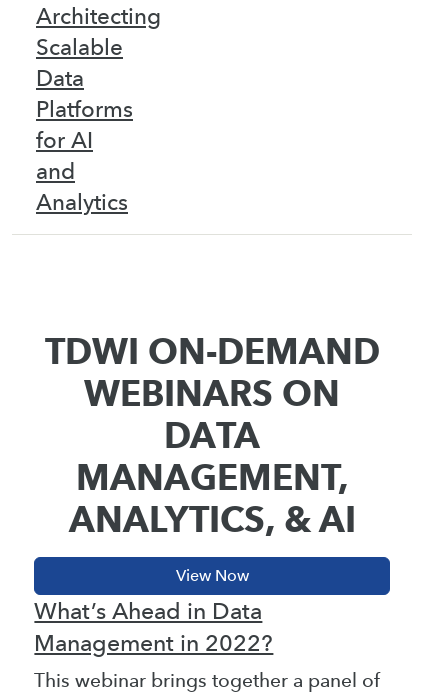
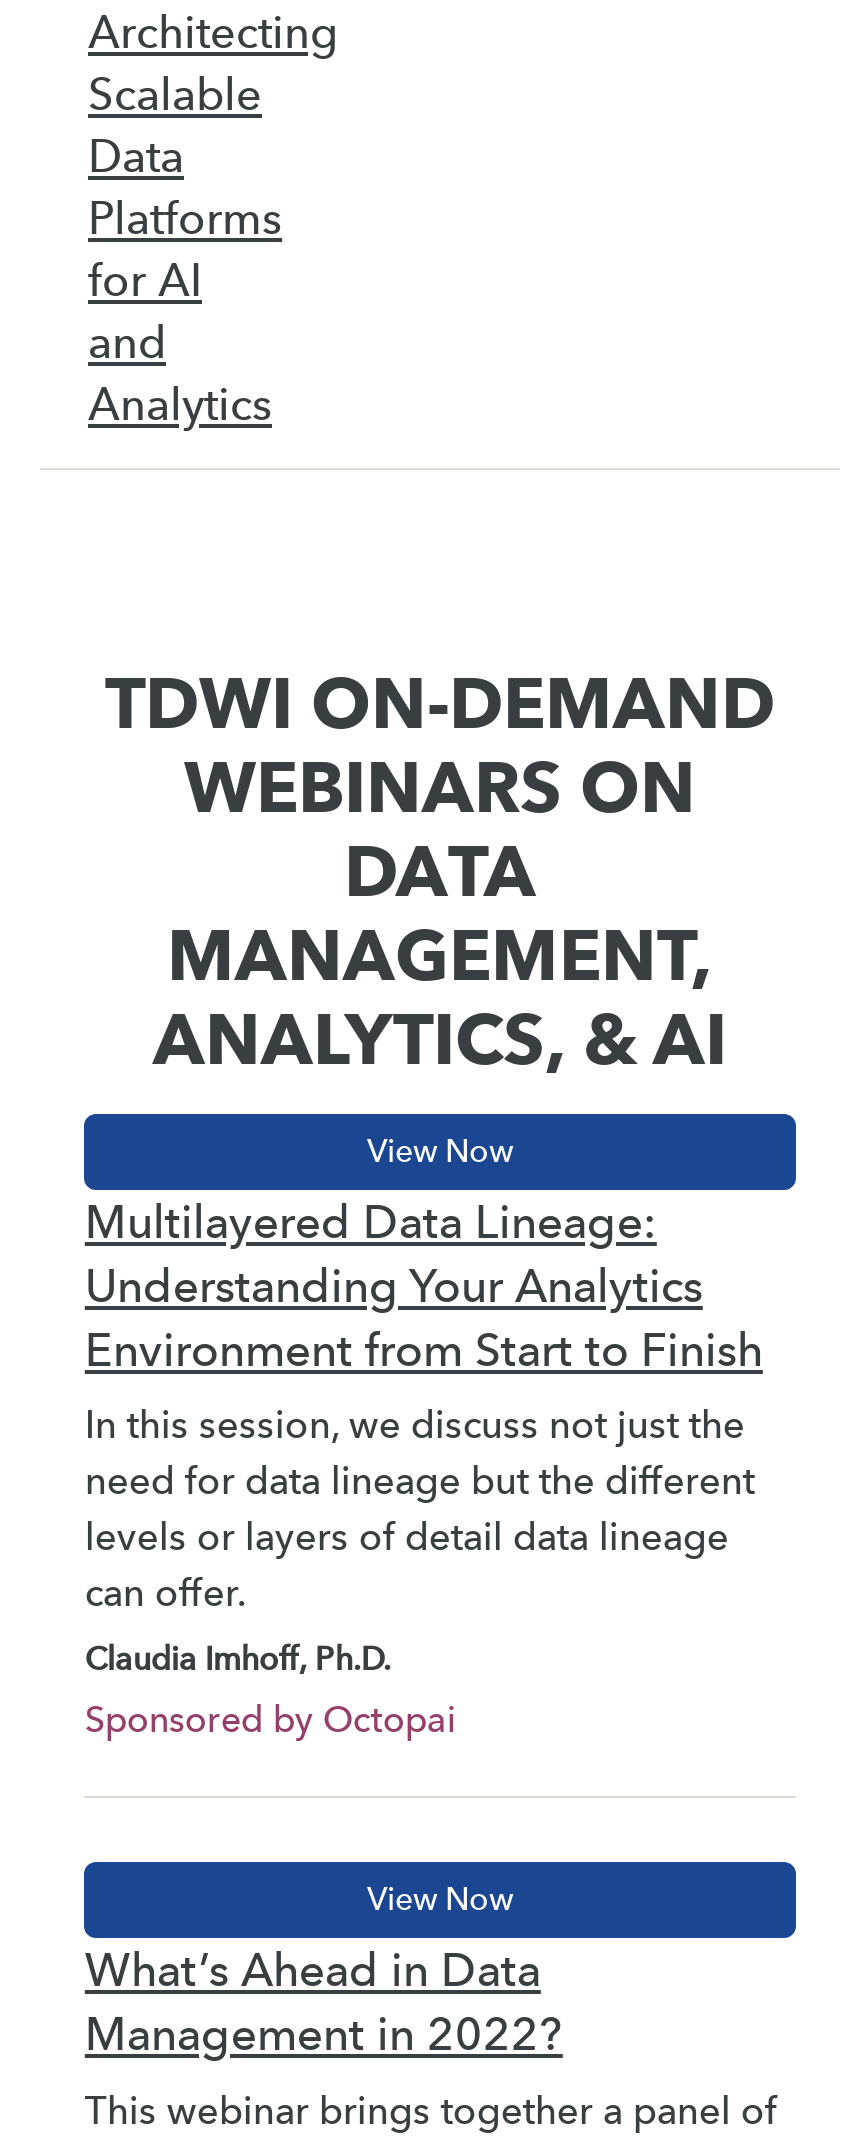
+ Multilayered Data Lineage:
+ Understanding Your Analytics
+ Environment from Start to Finish
+ In this session, we discuss not just the
+ need for data lineage but the different
+ levels or layers of detail data lineage
+ can offer.
+ Claudia Imhoff, Ph.D.
+ Sponsored by Octopai
